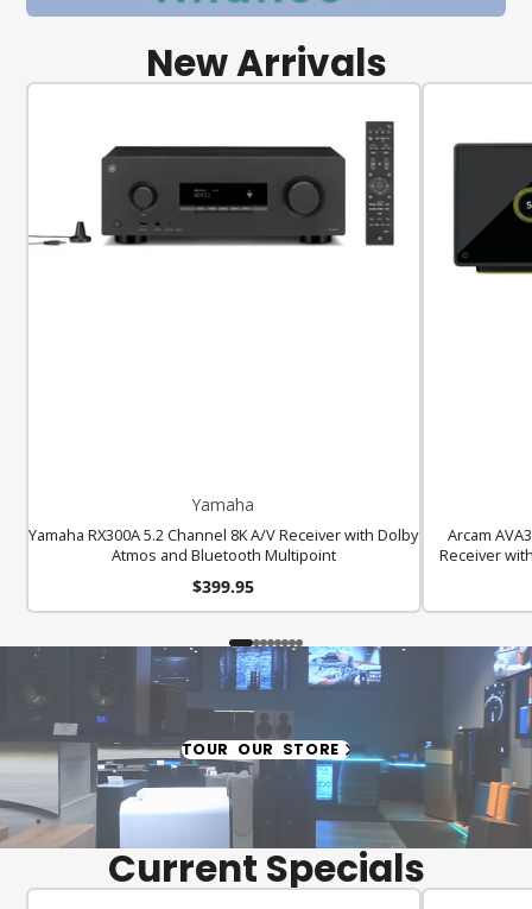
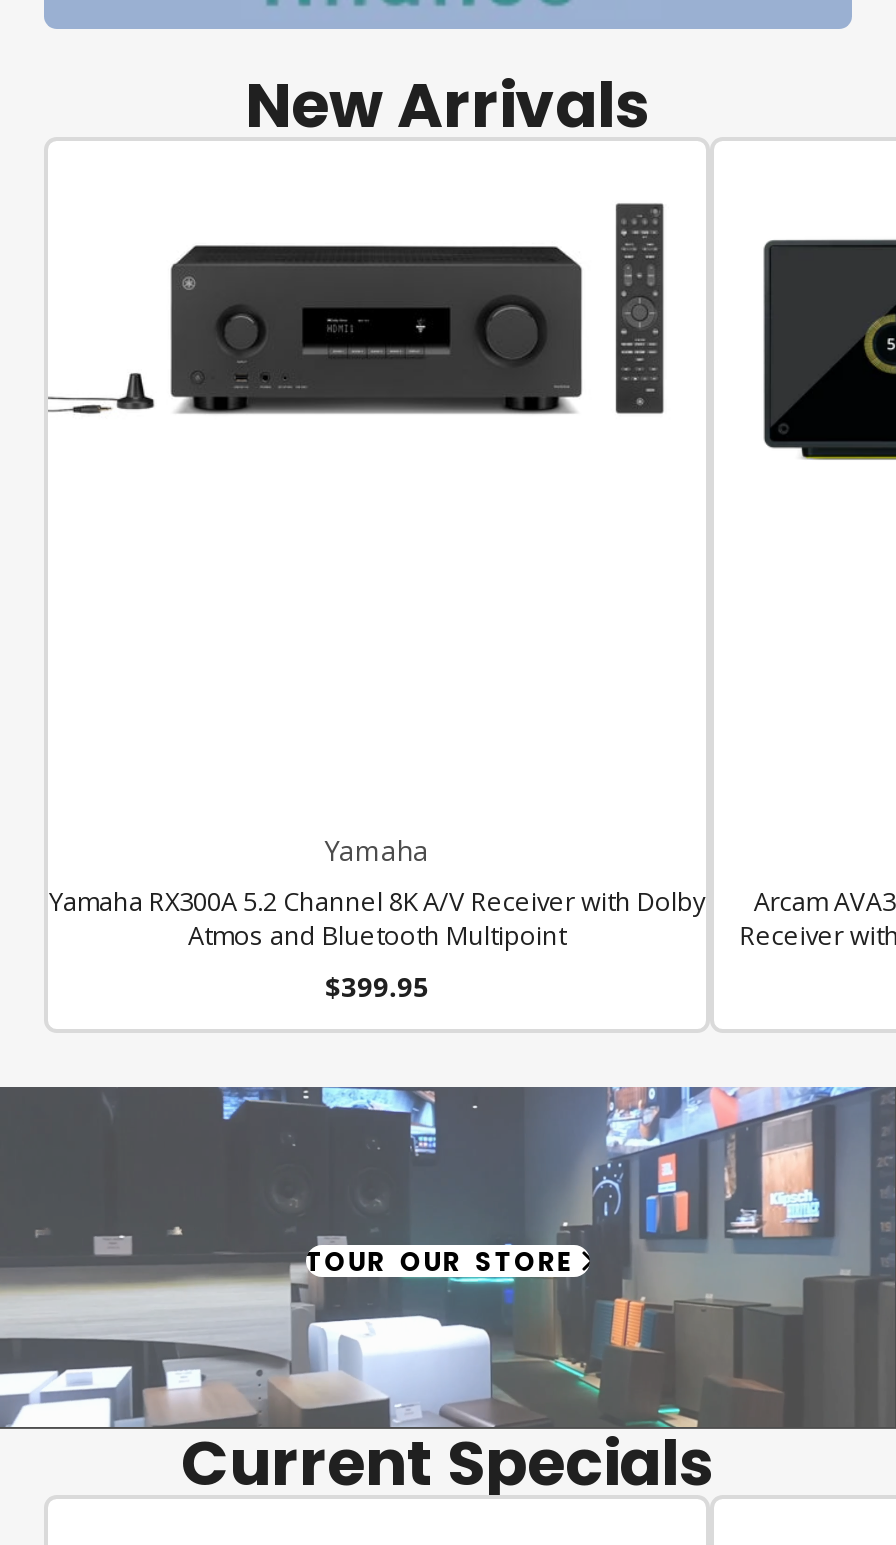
- [image]
+ [image]
